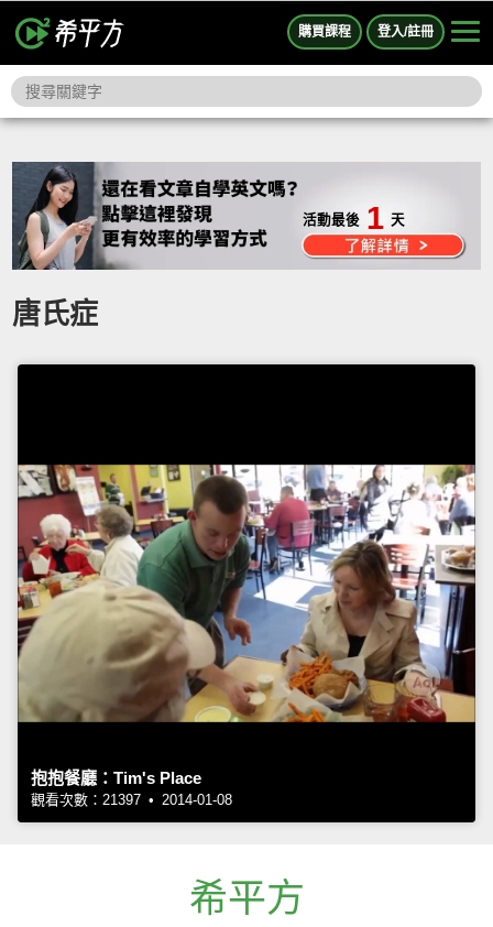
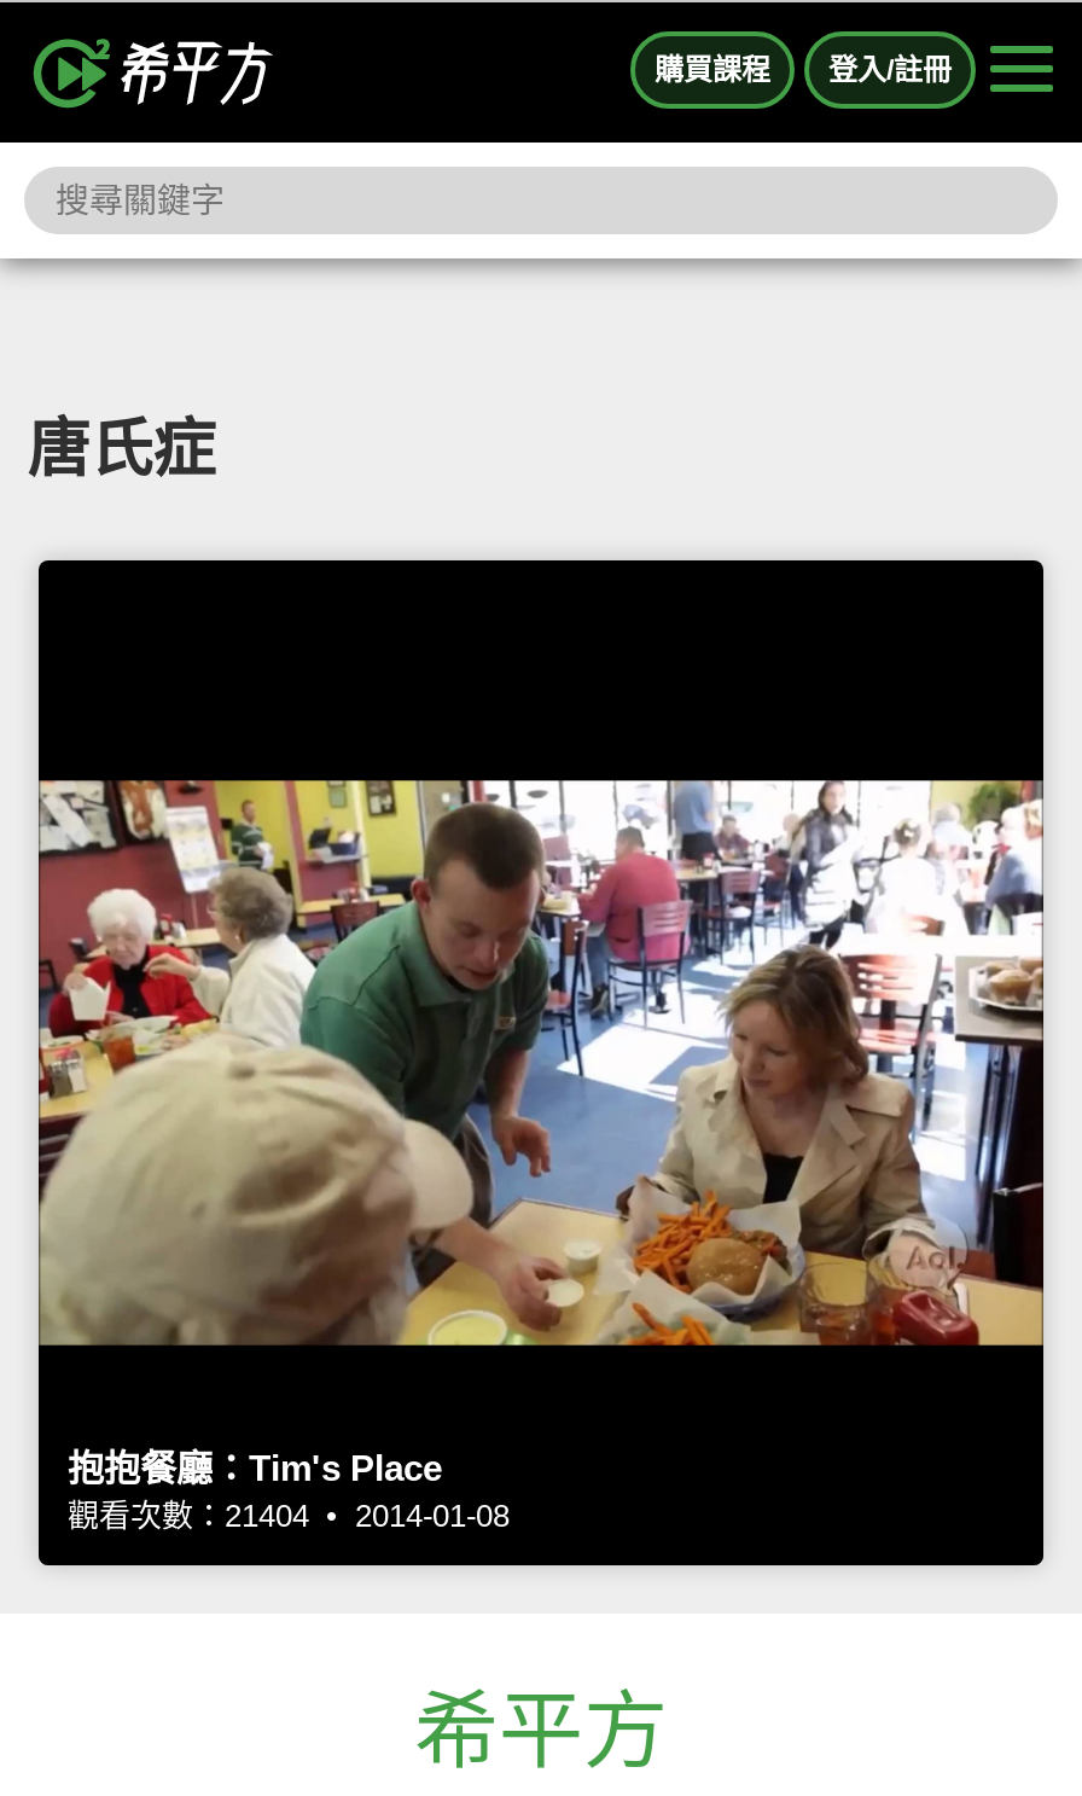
- 活動最後 1 天

- 觀看次數：21397 • 2014-01-08
+ 觀看次數：21404 • 2014-01-08
